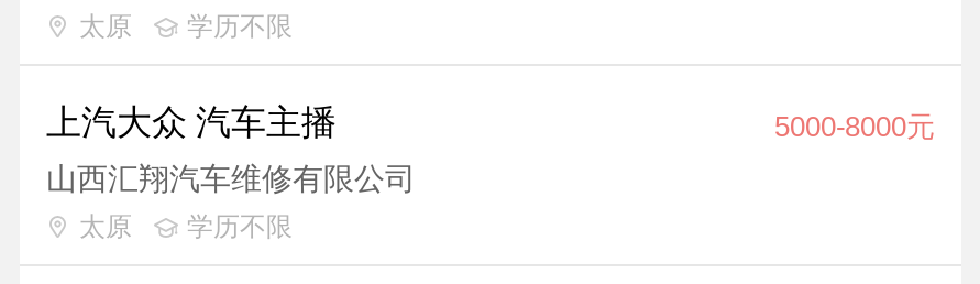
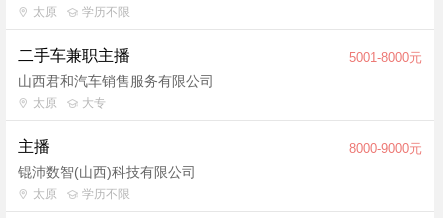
- 上汽大众 汽车主播
- 5000-8000元
- 山西汇翔汽车维修有限公司
+ 二手车兼职主播
+ 5001-8000元
+ 山西君和汽车销售服务有限公司
+ 太原
+ 大专
+ 主播
+ 8000-9000元
+ 锟沛数智(山西)科技有限公司
